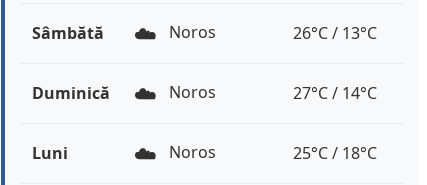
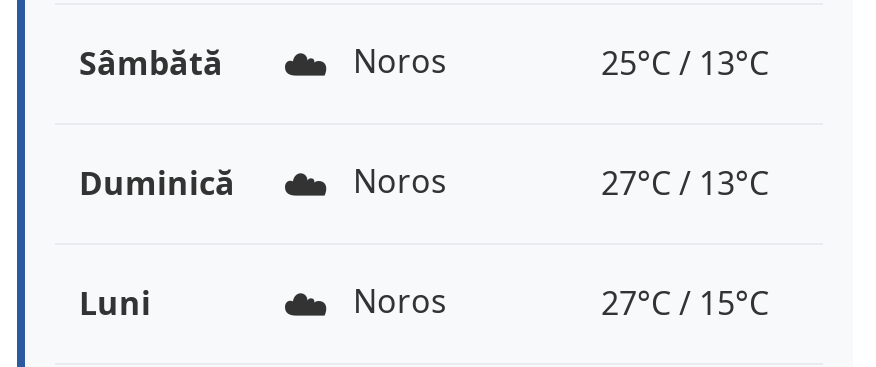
- 26°C / 13°C
+ 25°C / 13°C

- 27°C / 14°C
+ 27°C / 13°C

- 25°C / 18°C
+ 27°C / 15°C
